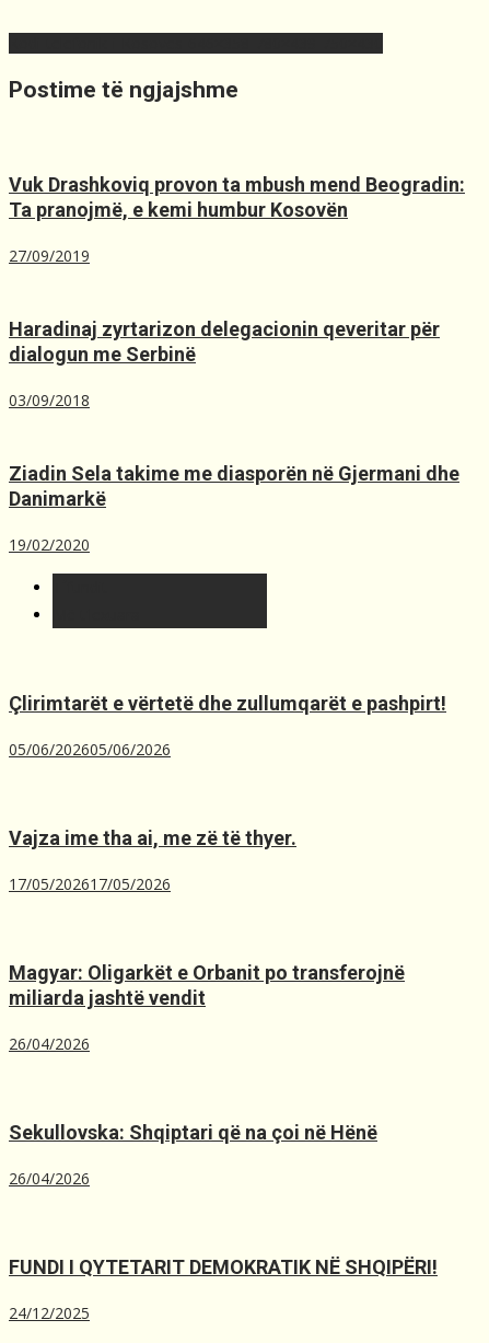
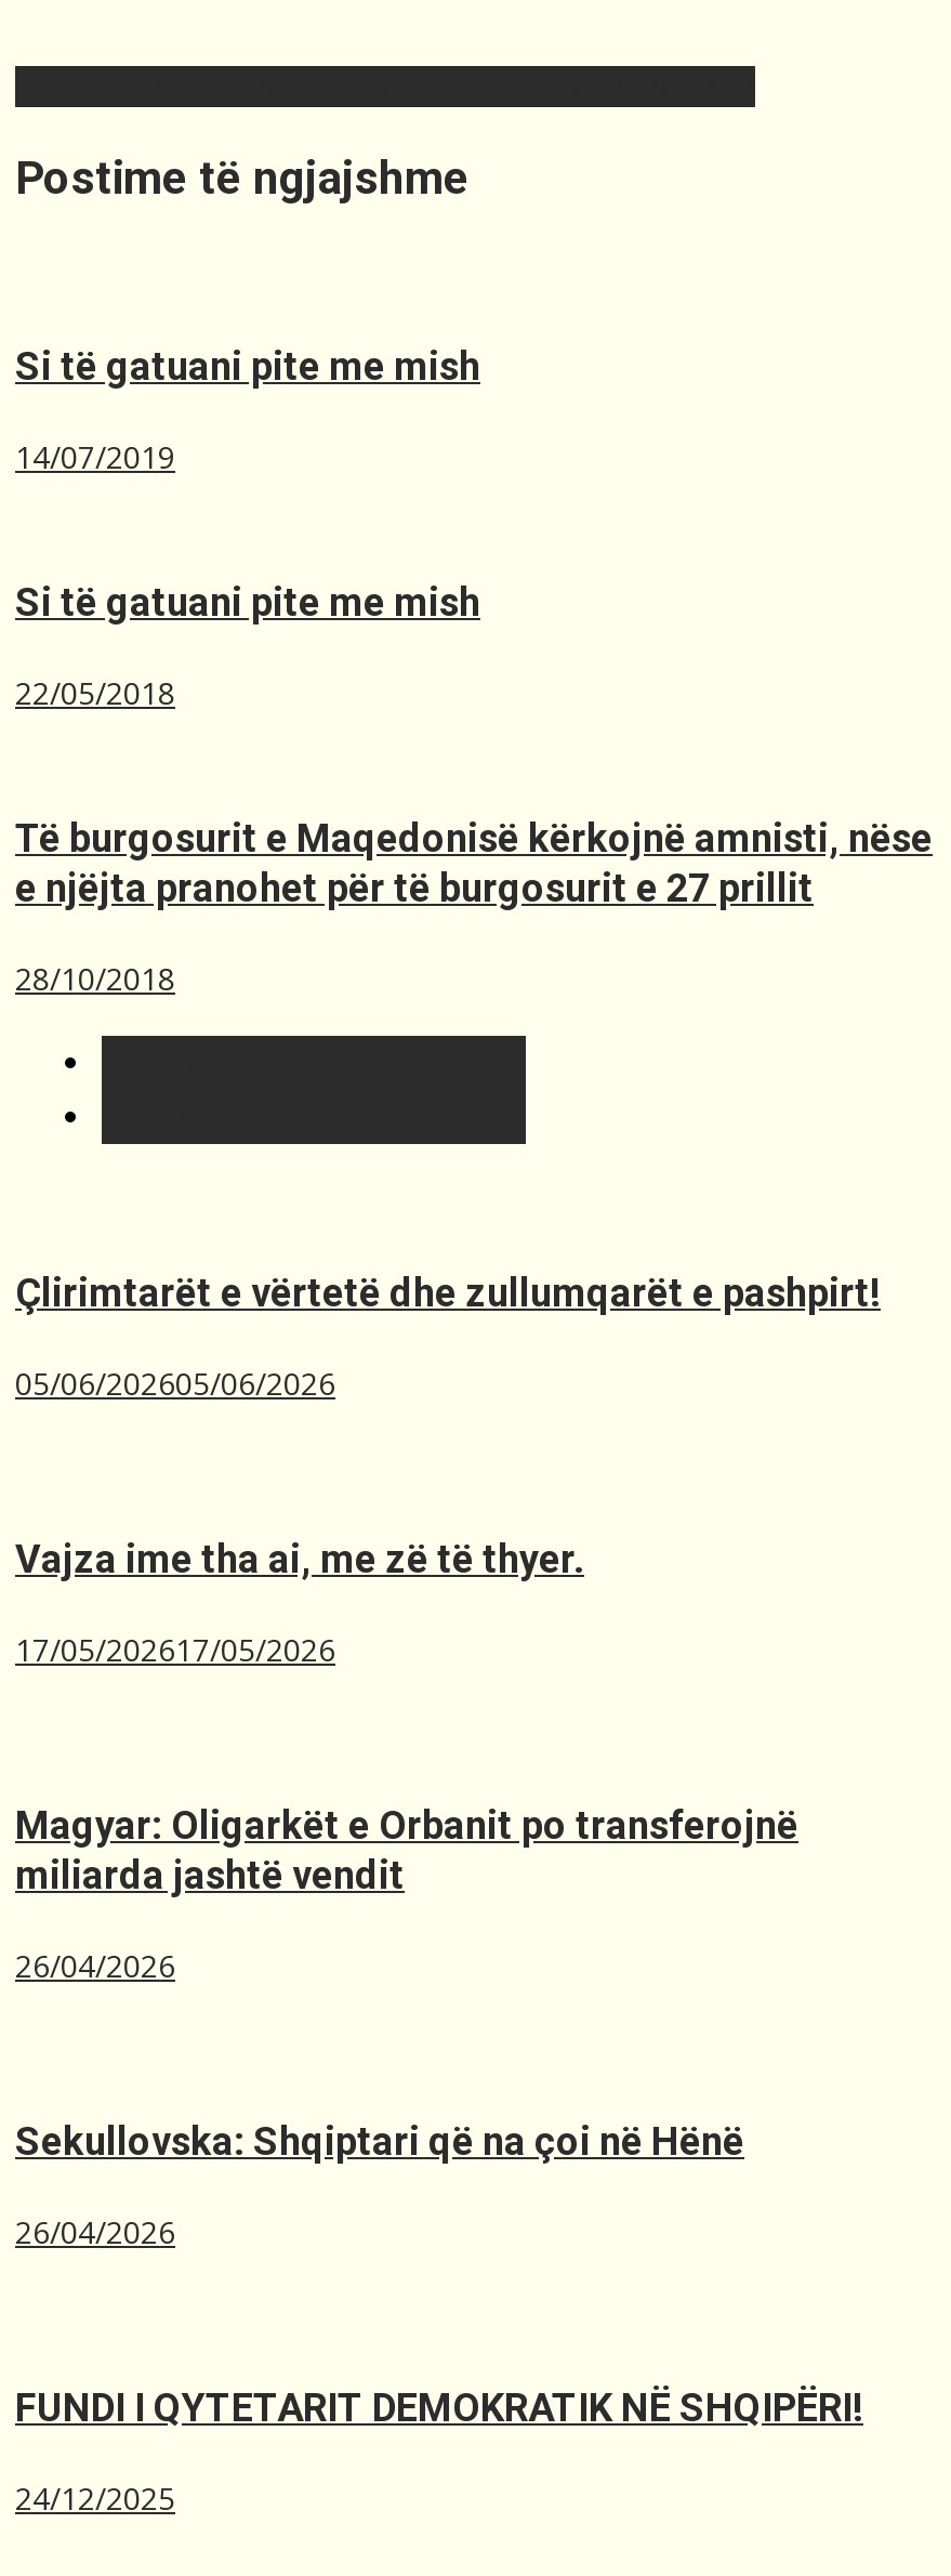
- Vuk Drashkoviq provon ta mbush mend Beogradin:
- Ta pranojmë, e kemi humbur Kosovën
+ Si të gatuani pite me mish

- 27/09/2019
+ 14/07/2019

- Haradinaj zyrtarizon delegacionin qeveritar për
- dialogun me Serbinë
+ Si të gatuani pite me mish

- 03/09/2018
+ 22/05/2018

- Ziadin Sela takime me diasporën në Gjermani dhe
- Danimarkë
+ Të burgosurit e Maqedonisë kërkojnë amnisti, nëse
+ e njëjta pranohet për të burgosurit e 27 prillit

- 19/02/2020
+ 28/10/2018
